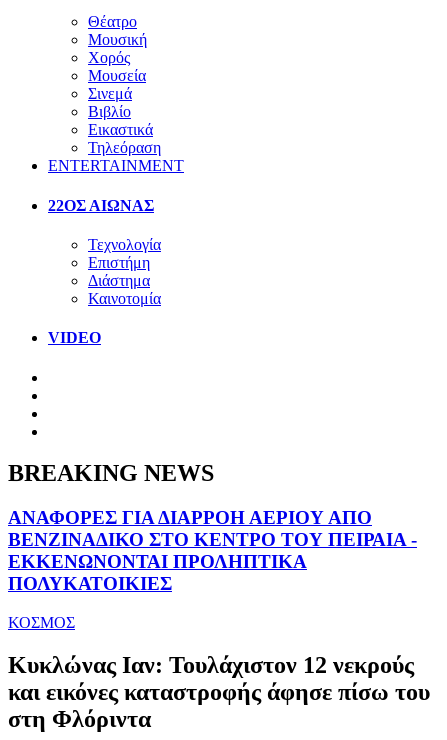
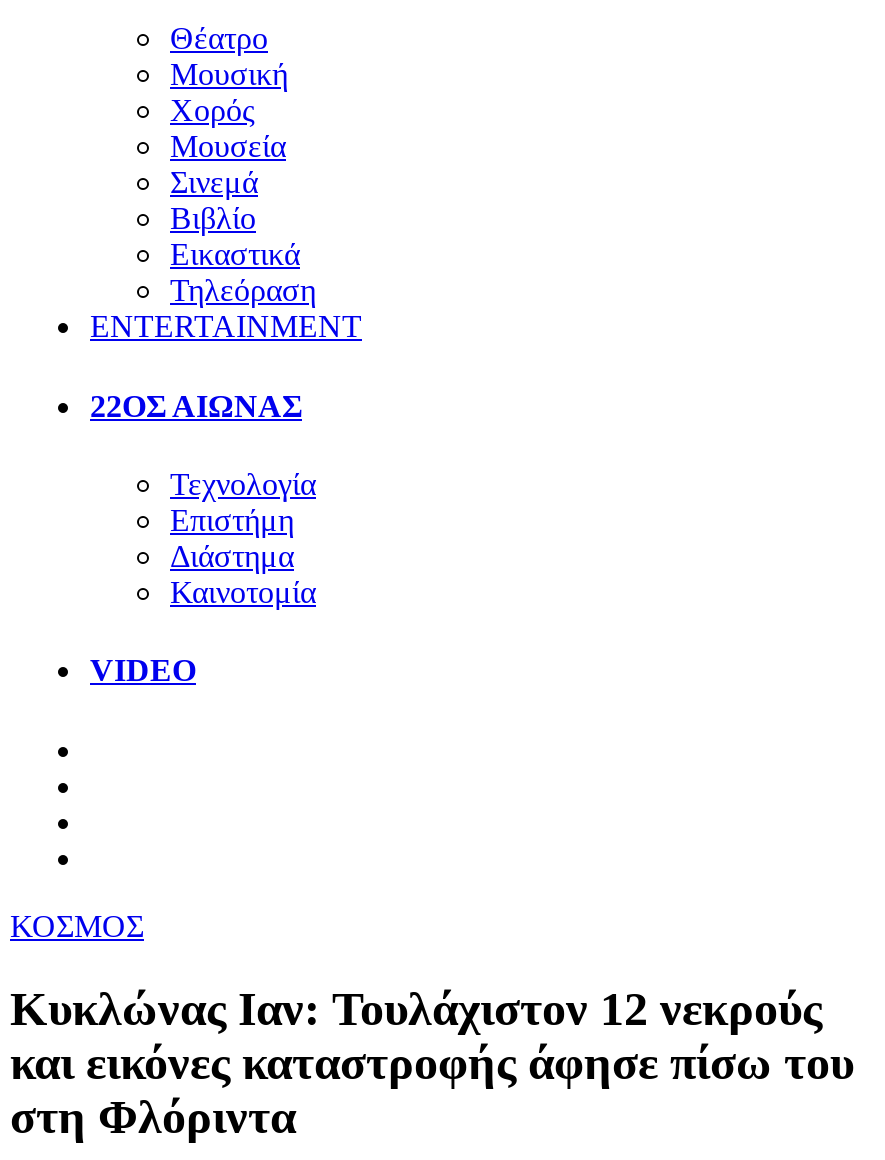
- BREAKING NEWS
- ΑΝΑΦΟΡΕΣ ΓΙΑ ΔΙΑΡΡΟΗ ΑΕΡΙΟΥ ΑΠΟ
- ΒΕΝΖΙΝΑΔΙΚΟ ΣΤΟ ΚΕΝΤΡΟ ΤΟΥ ΠΕΙΡΑΙΑ -
- ΕΚΚΕΝΩΝΟΝΤΑΙ ΠΡΟΛΗΠΤΙΚΑ
- ΠΟΛΥΚΑΤΟΙΚΙΕΣ
